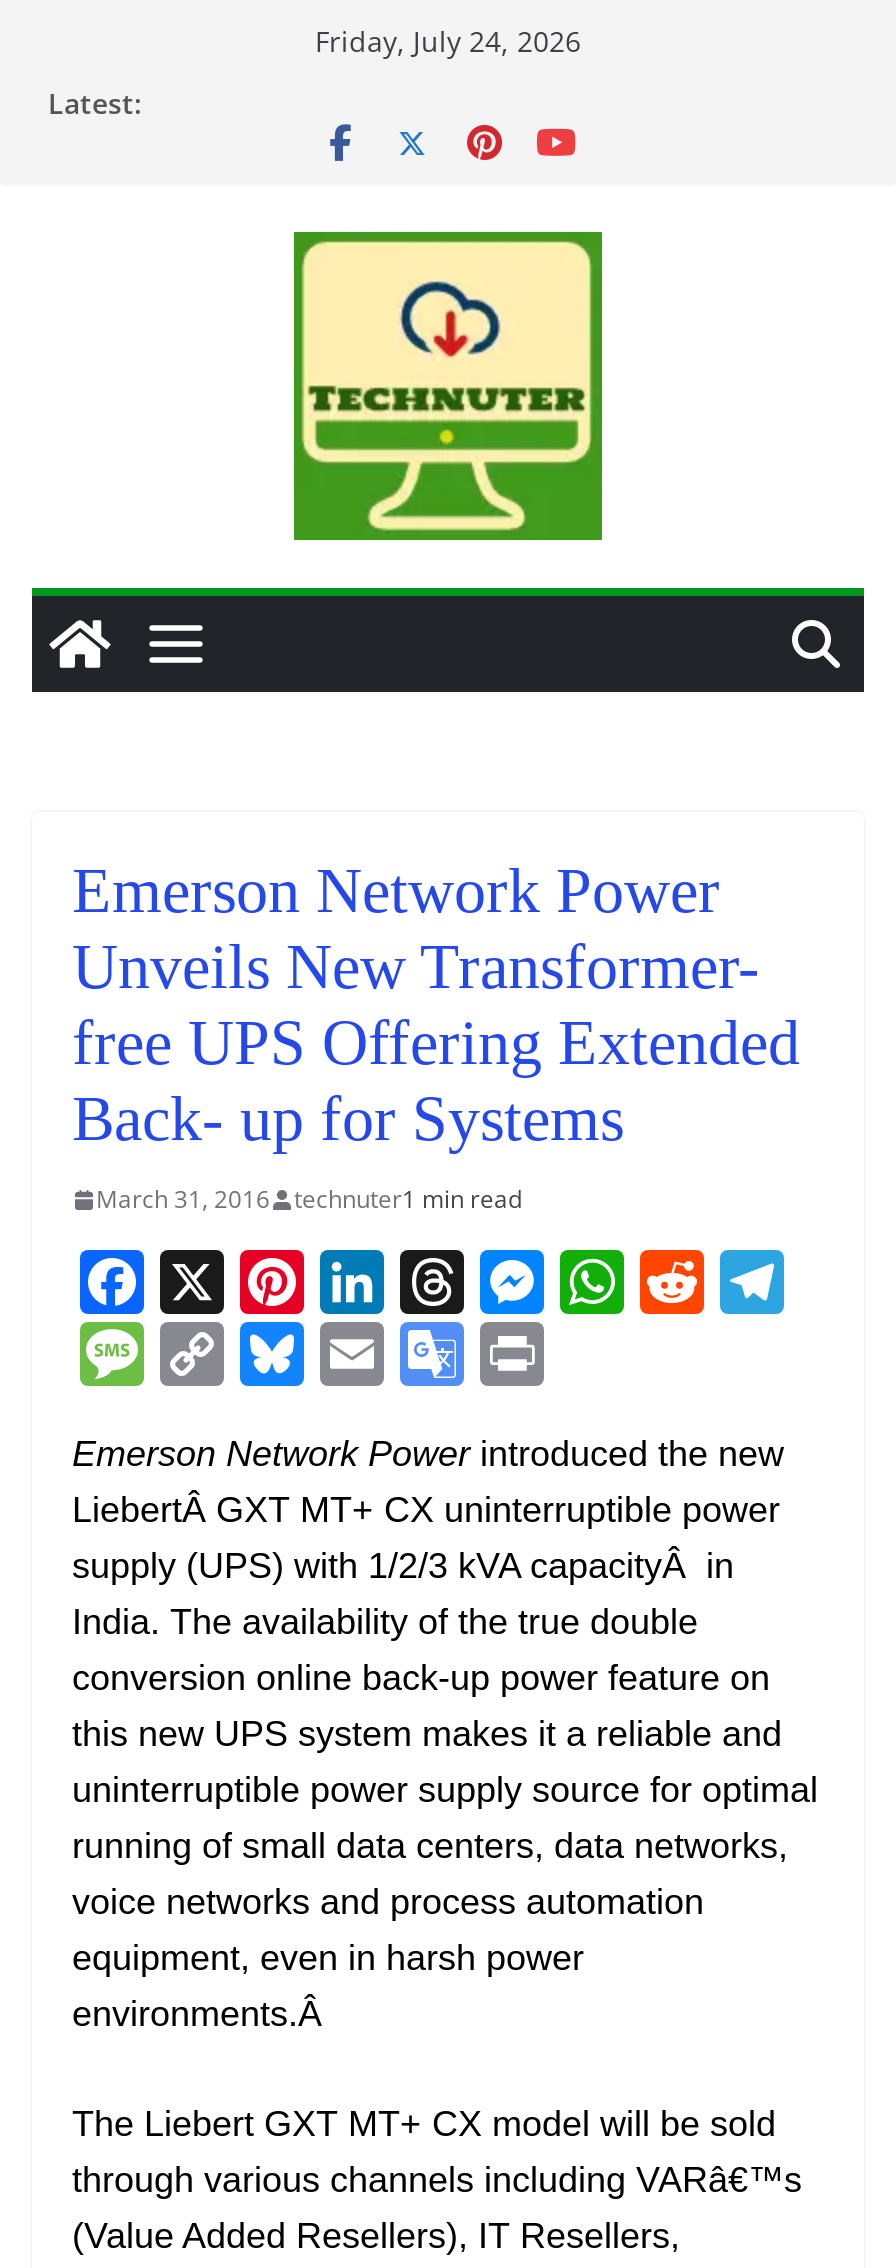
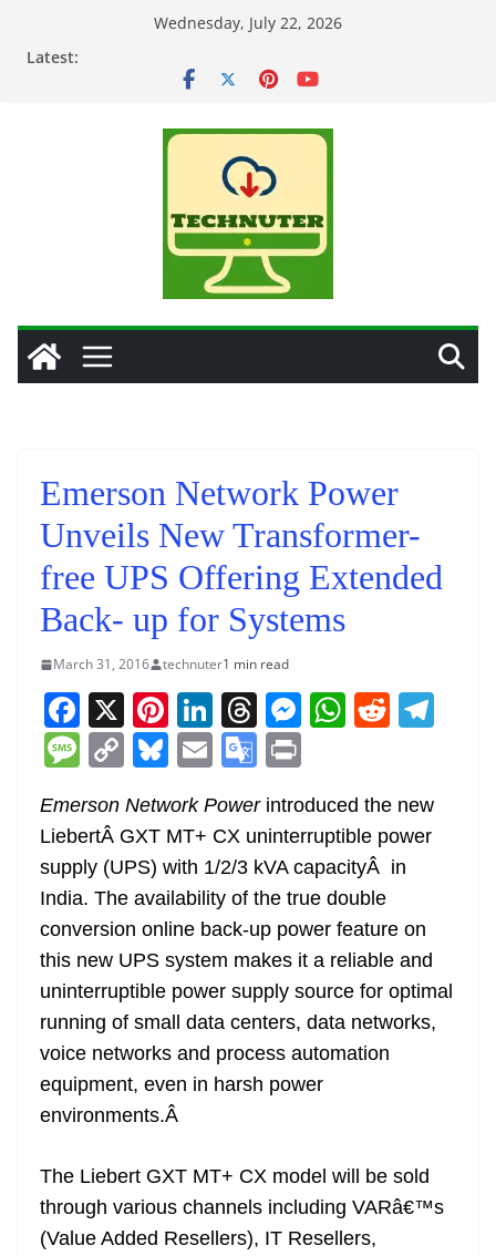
- Friday, July 24, 2026
+ Wednesday, July 22, 2026
